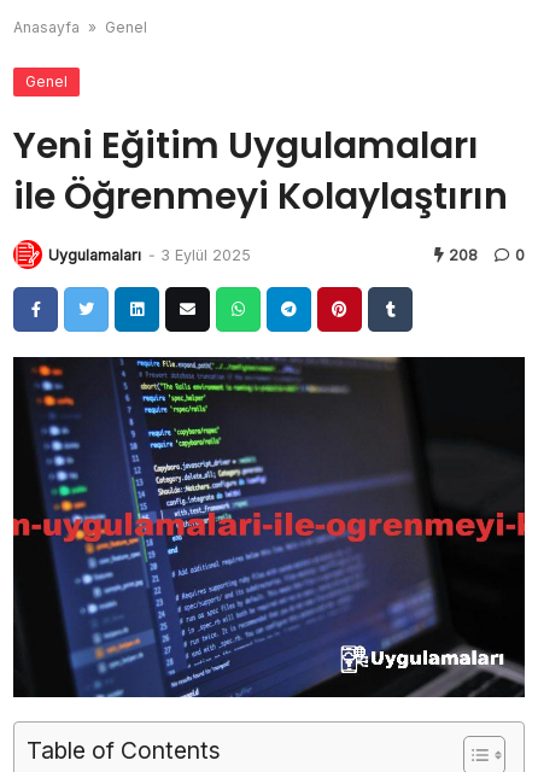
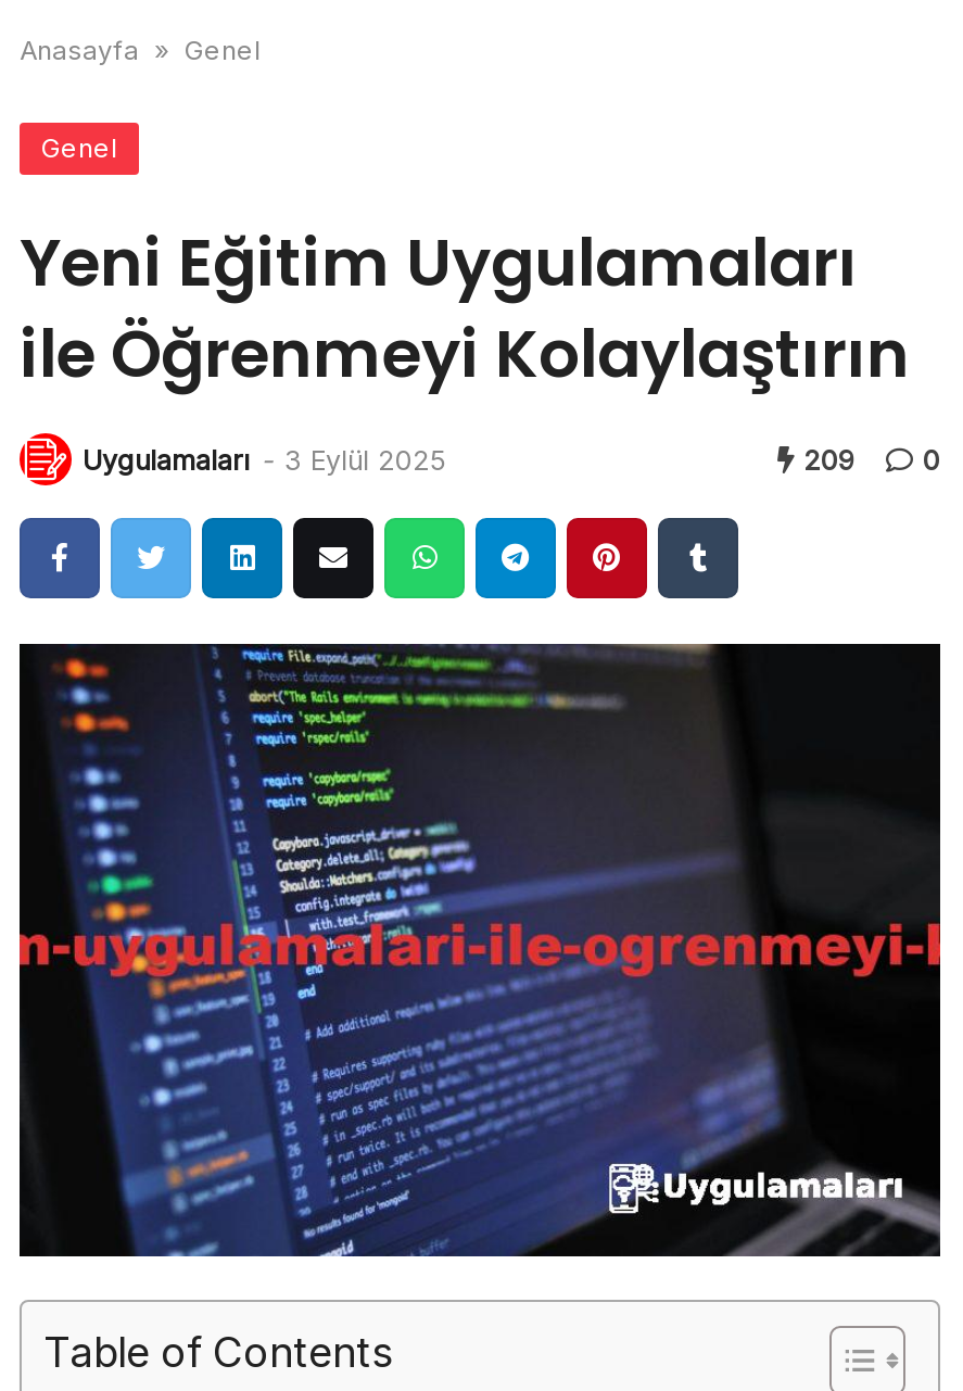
- 208 0
+ 209 0
